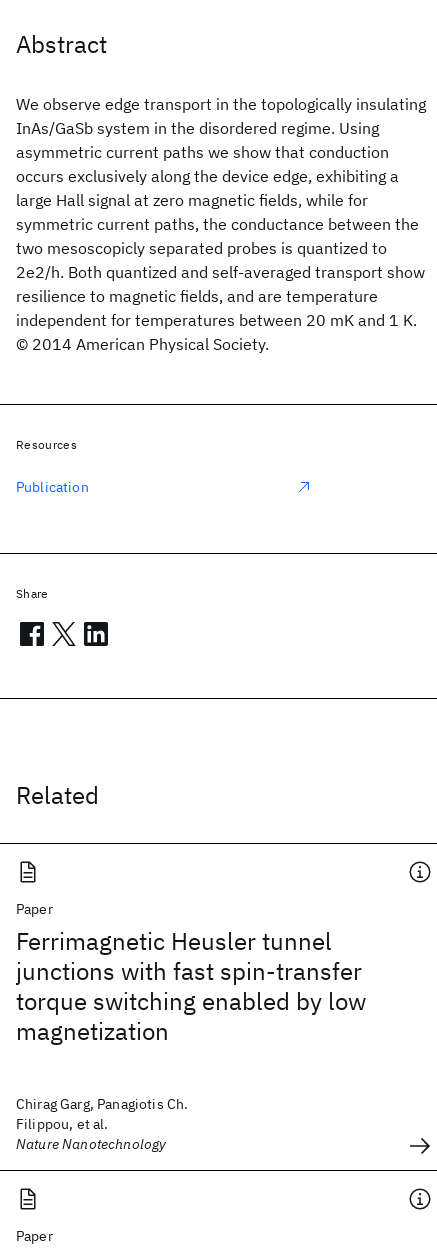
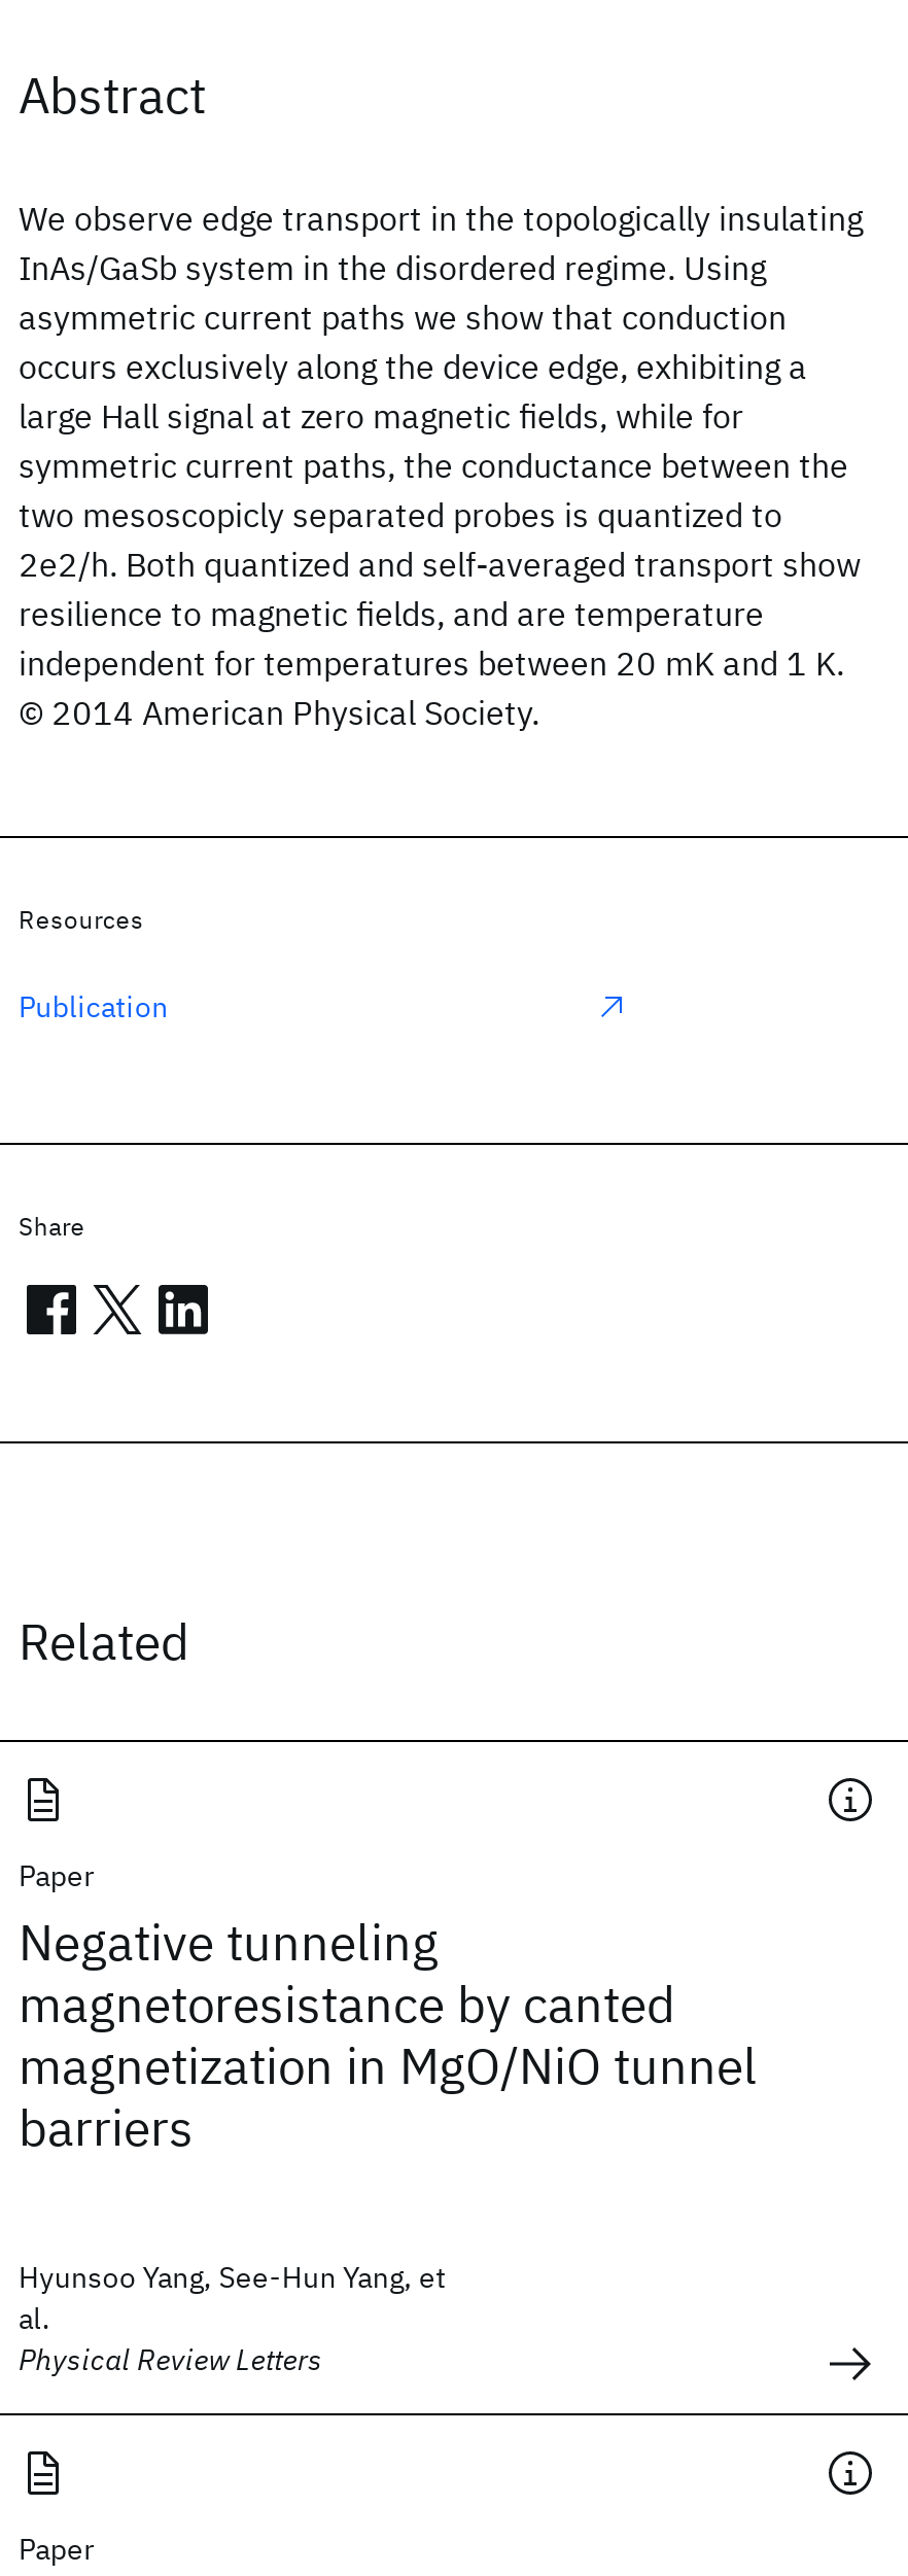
- Ferrimagnetic Heusler tunnel
- junctions with fast spin-transfer
- torque switching enabled by low
- magnetization
+ Negative tunneling
+ magnetoresistance by canted
+ magnetization in MgO/NiO tunnel
+ barriers

- Chirag Garg, Panagiotis Ch.
- Filippou, et al.
- Nature Nanotechnology
+ Hyunsoo Yang, See-Hun Yang, et
+ al.
+ Physical Review Letters
